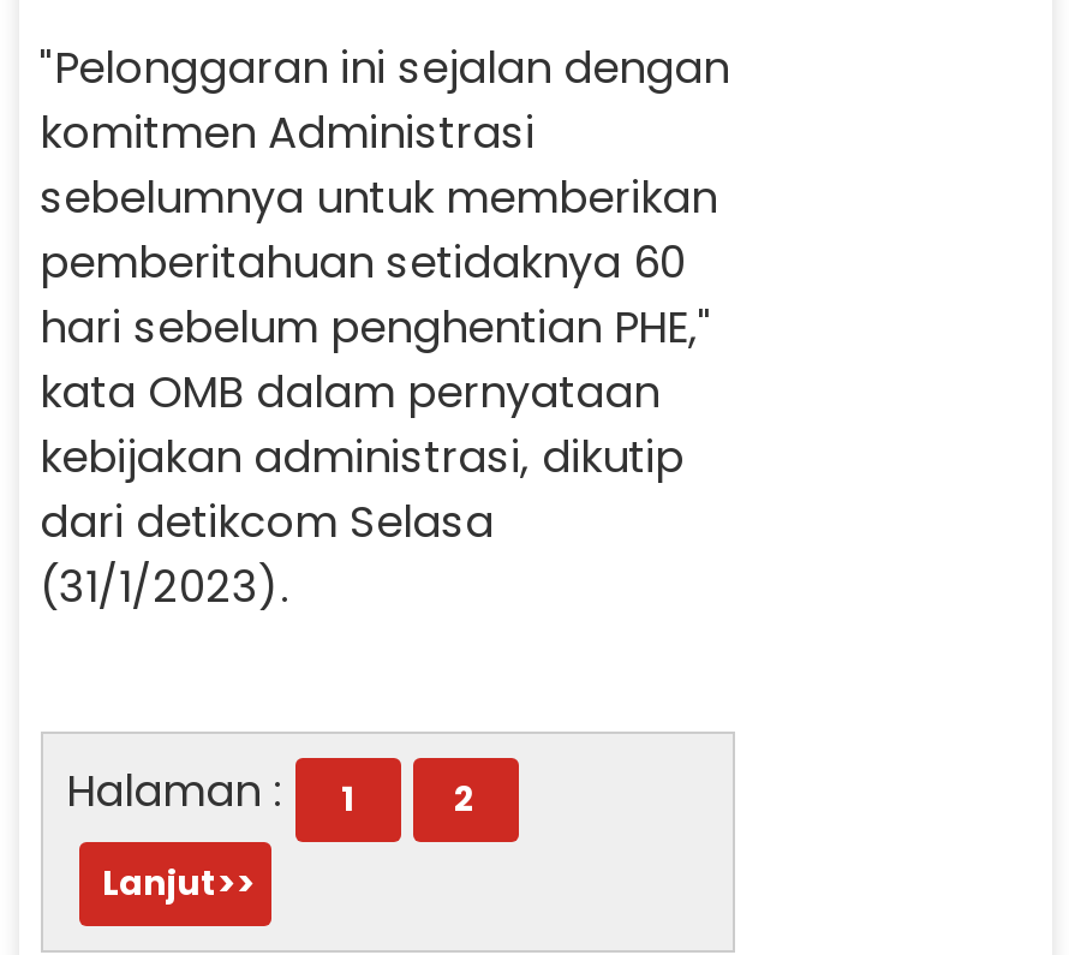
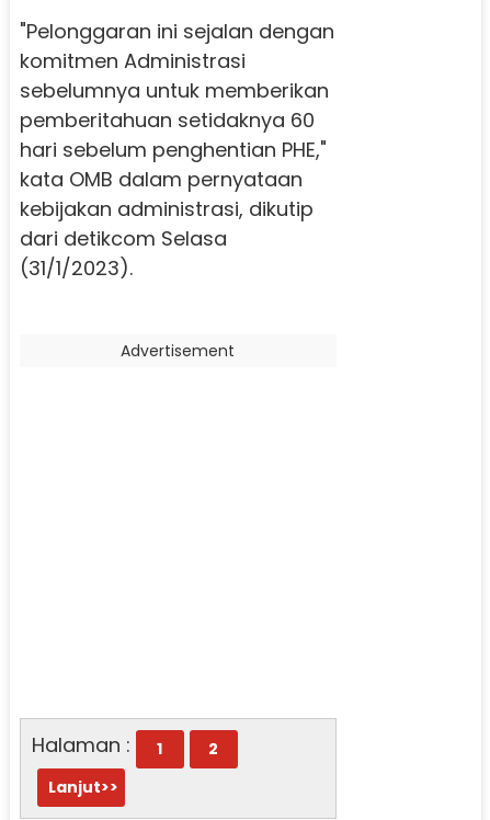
+ Advertisement
